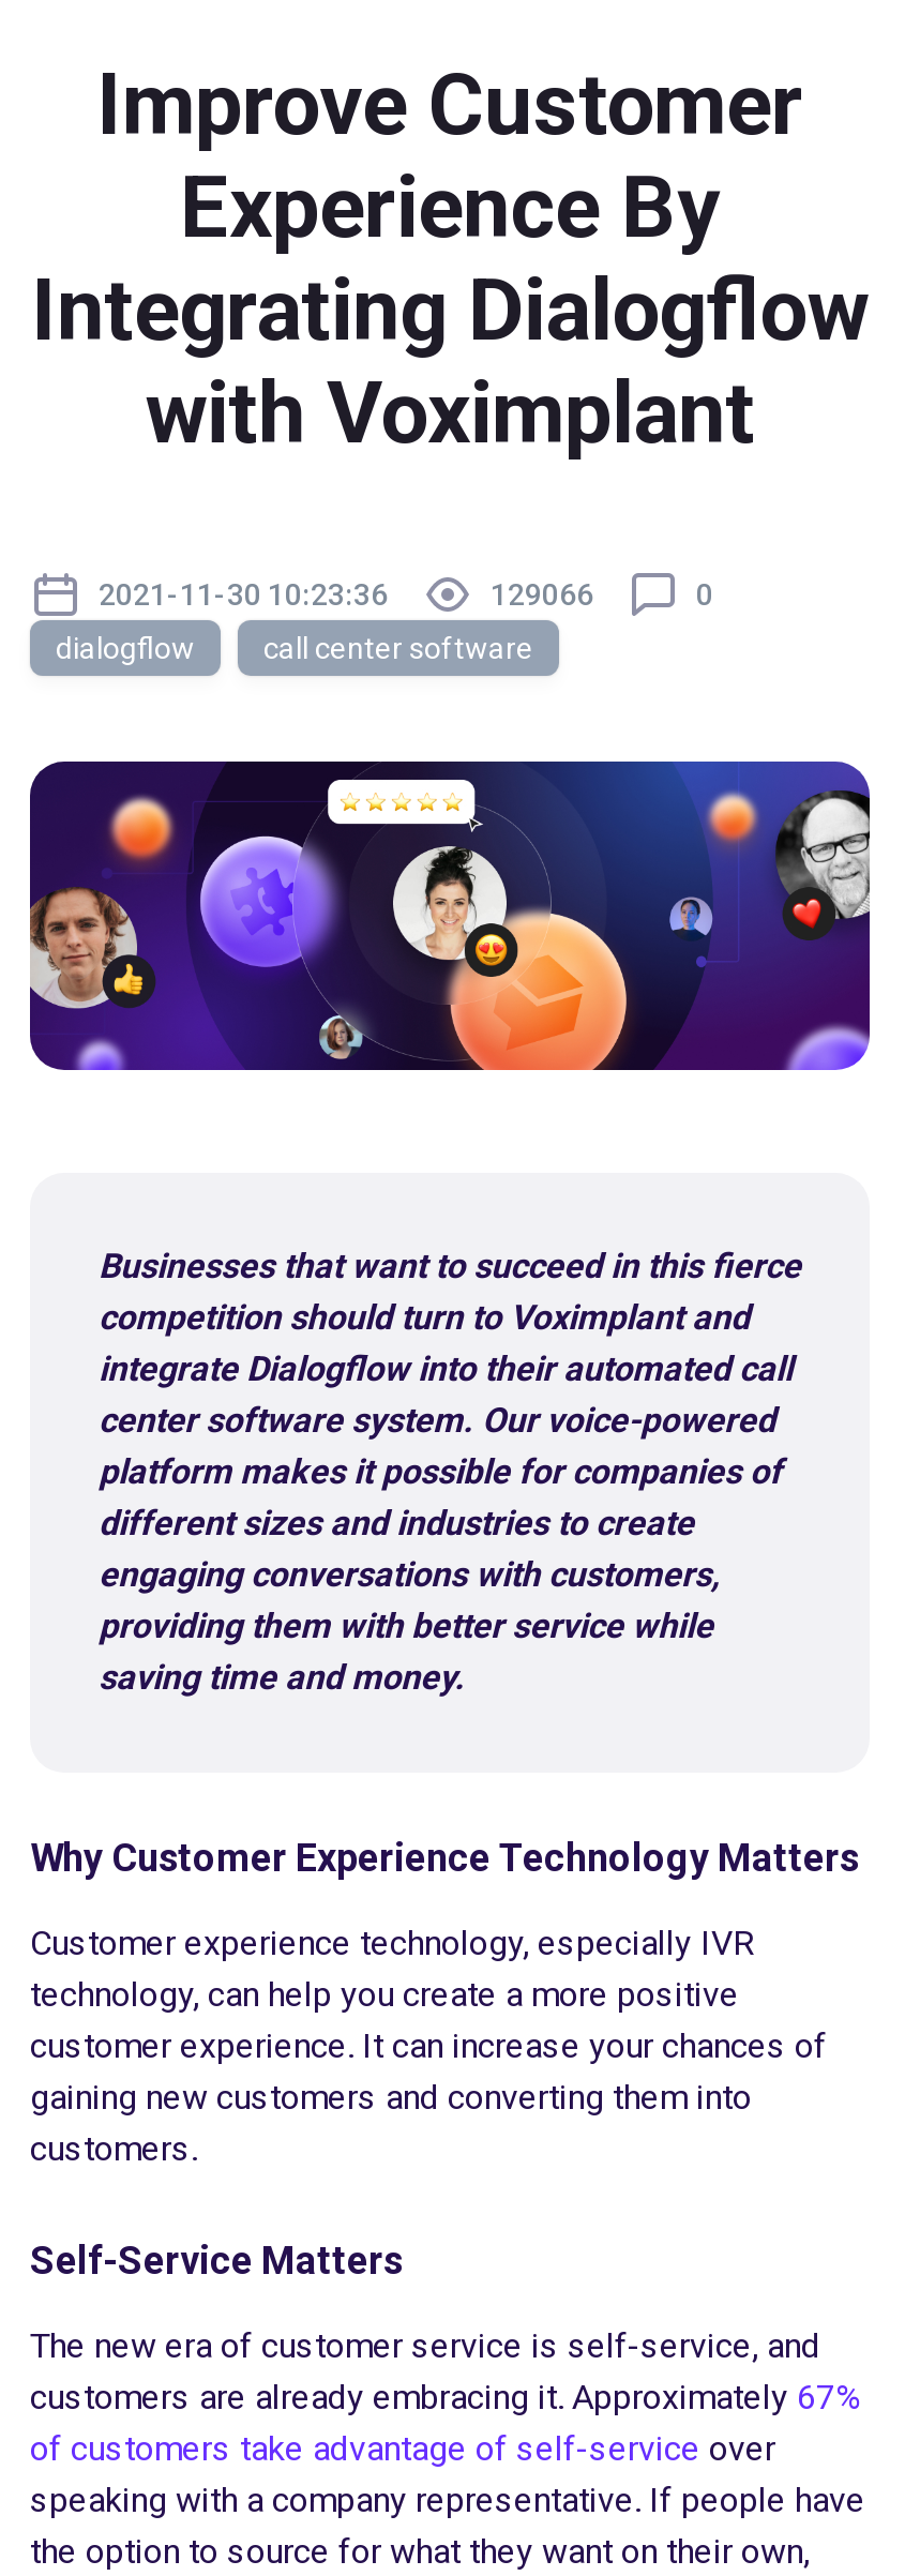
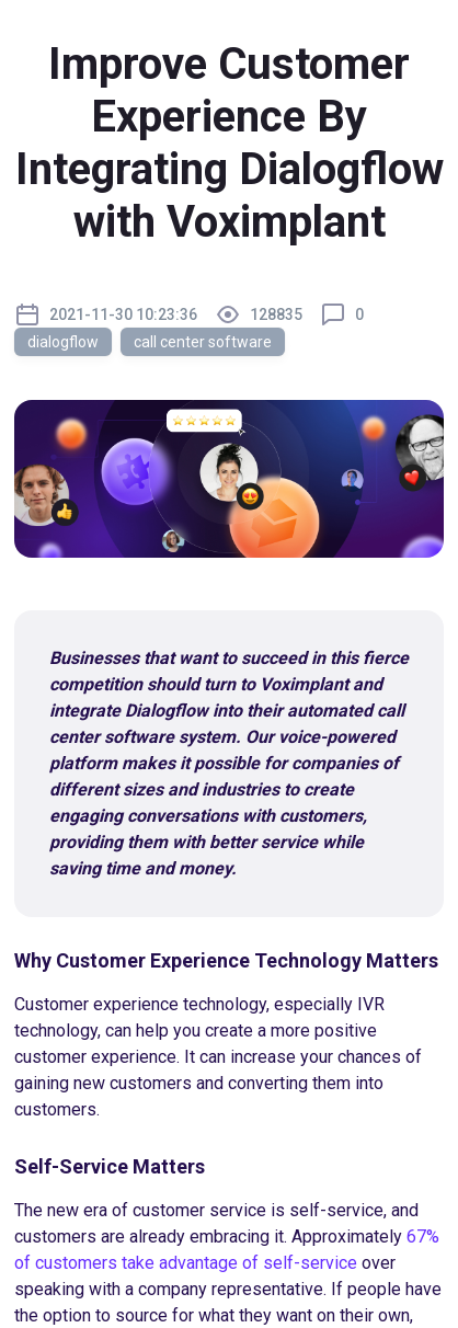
- 129066
+ 128835
